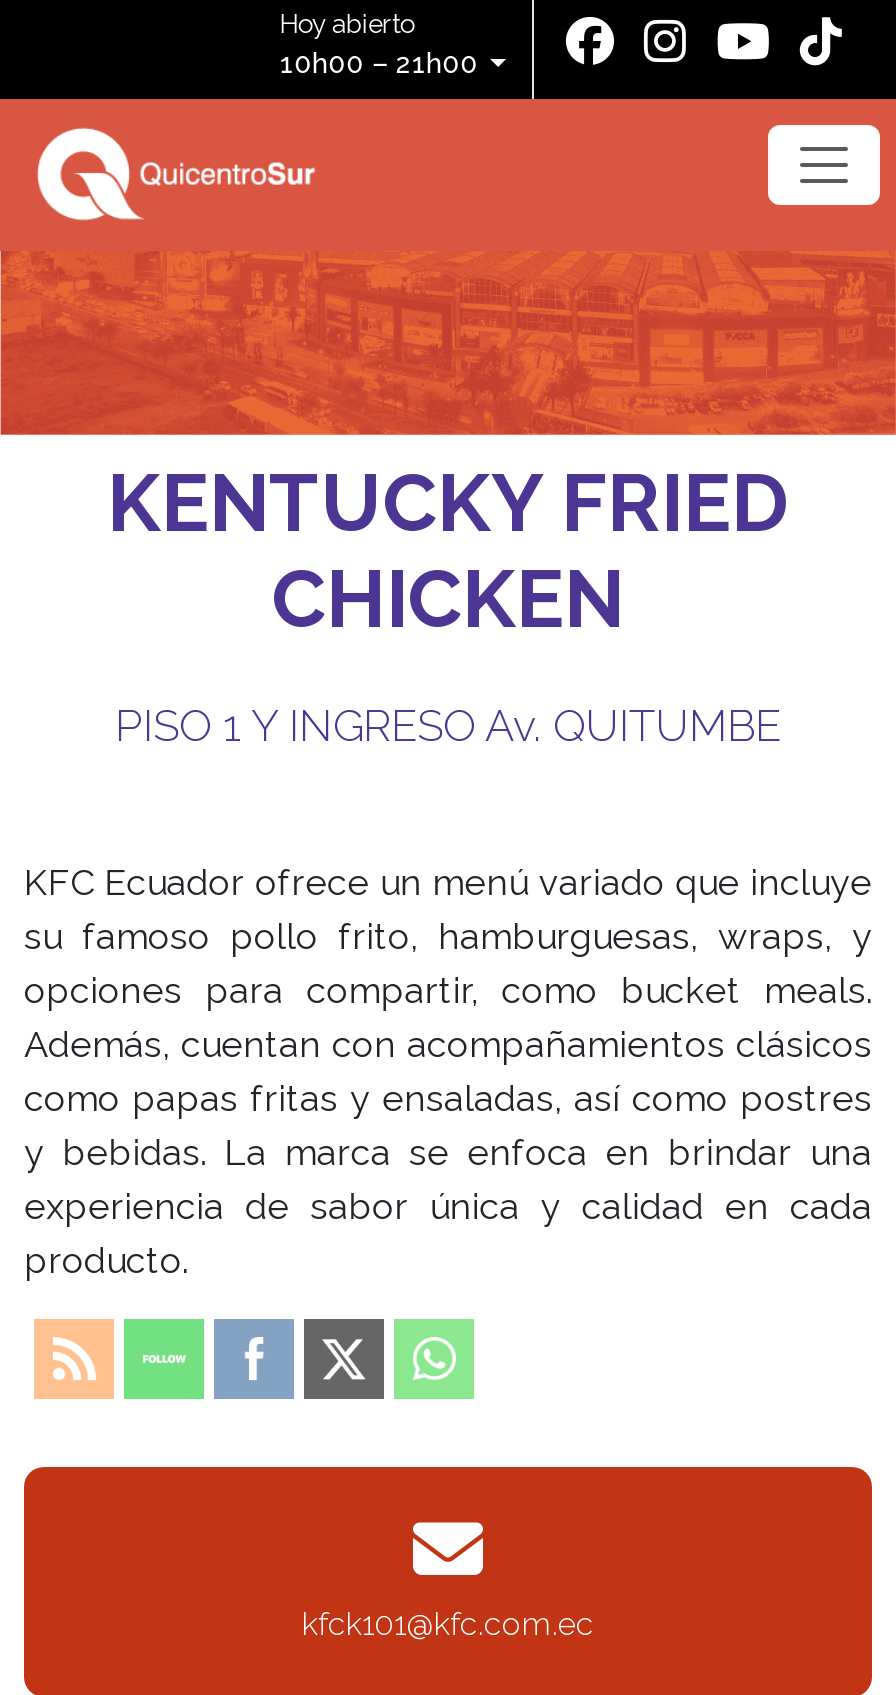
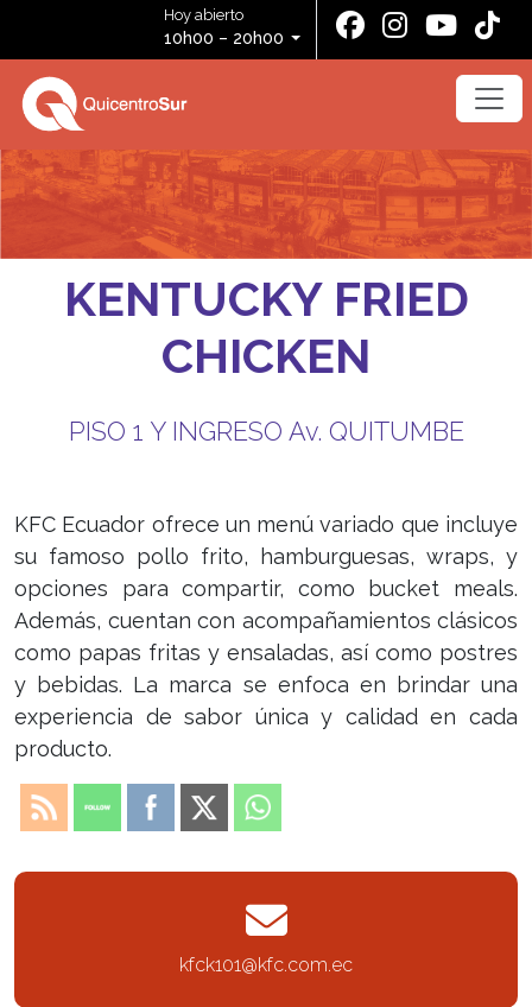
- 10h00 – 21h00
+ 10h00 – 20h00
